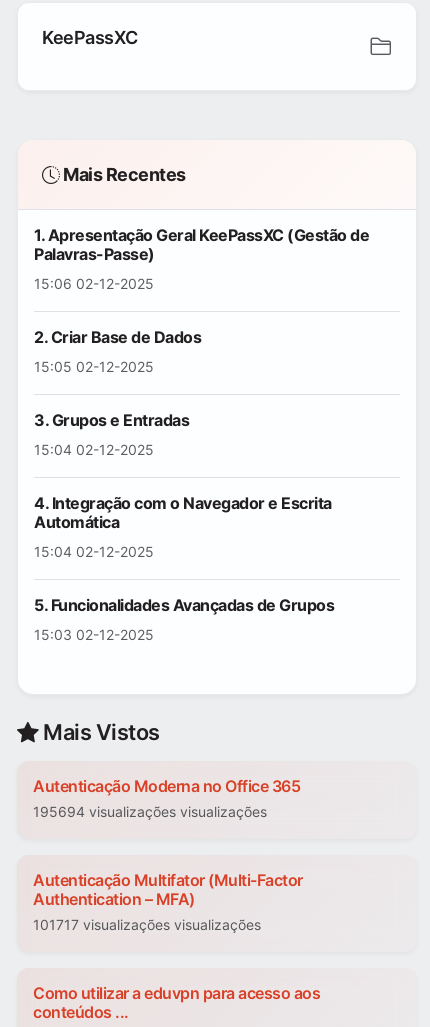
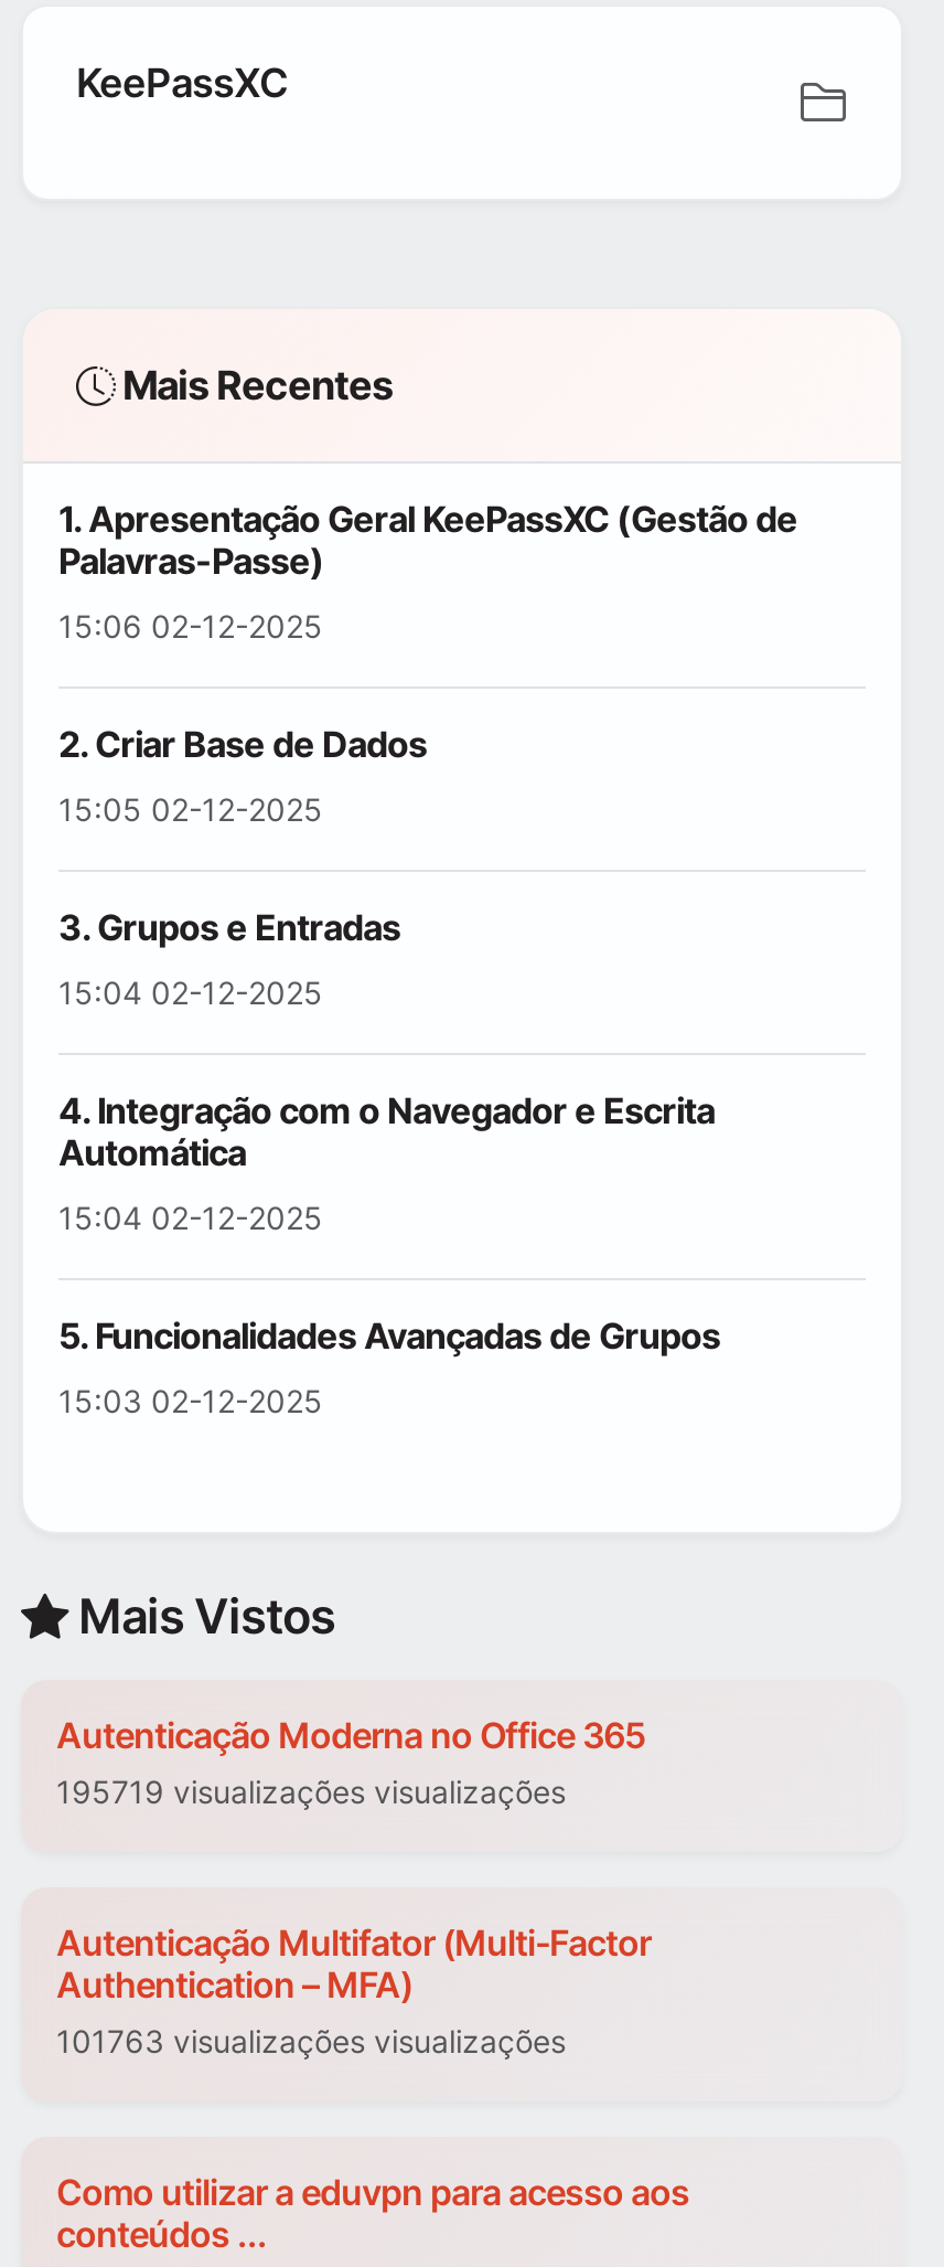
- 195694 visualizações visualizações
+ 195719 visualizações visualizações

- 101717 visualizações visualizações
+ 101763 visualizações visualizações
